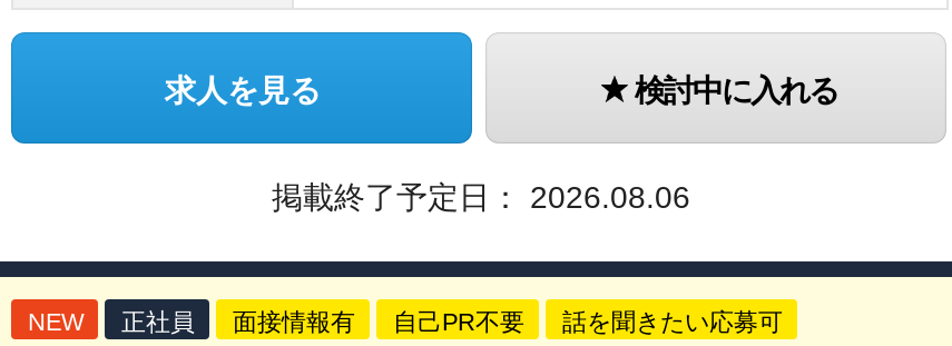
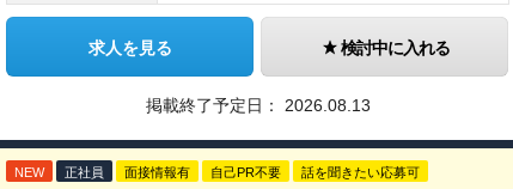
- 掲載終了予定日：2026.08.06
+ 掲載終了予定日：2026.08.13
